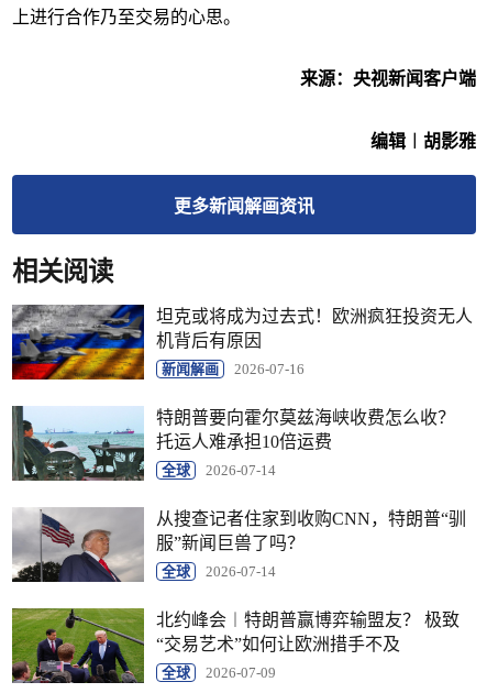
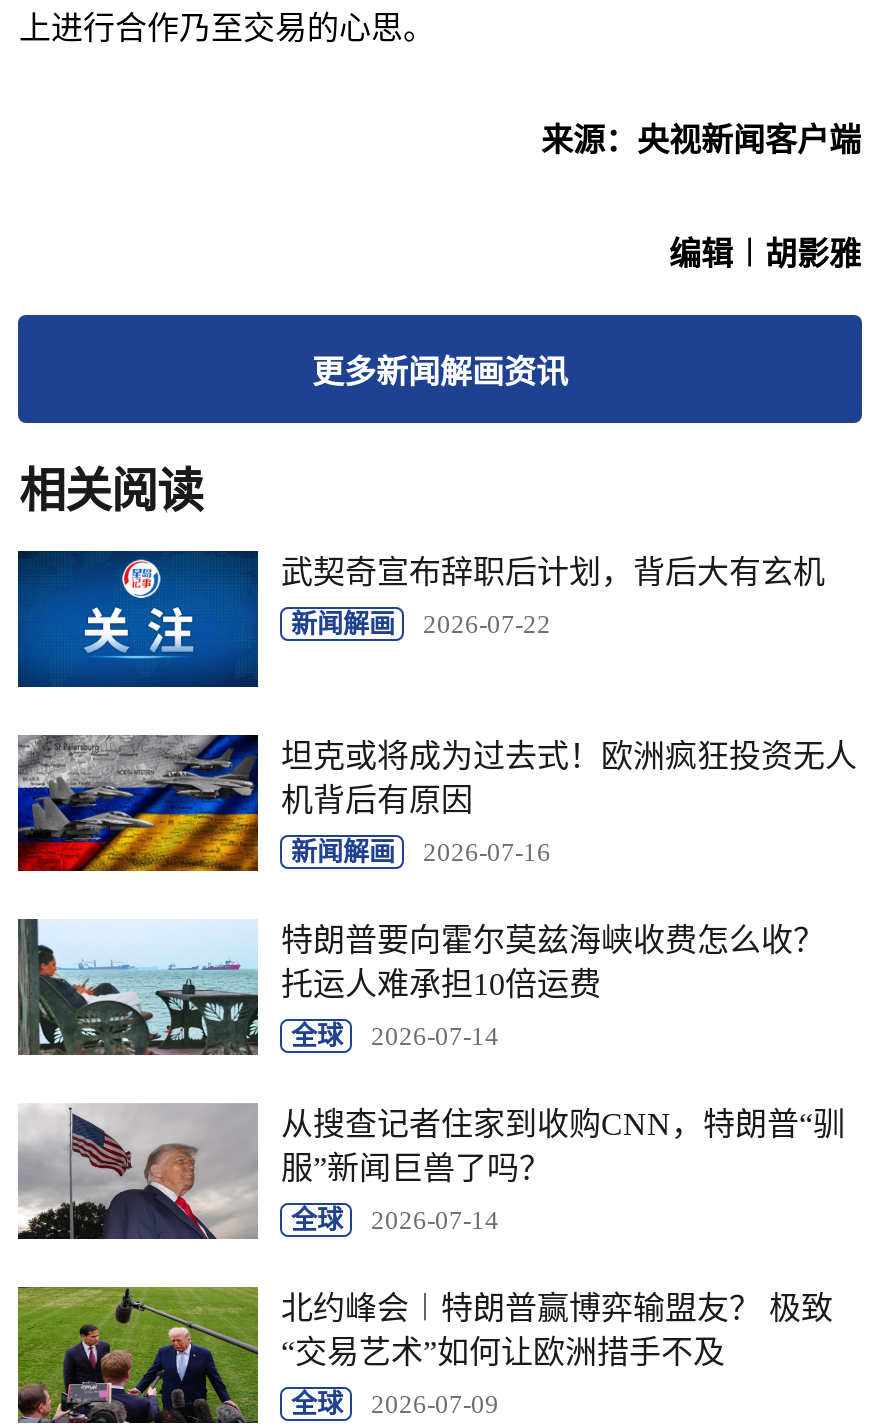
+ [image]
+ 武契奇宣布辞职后计划，背后大有玄机
+ 新闻解画
+ 2026-07-22
